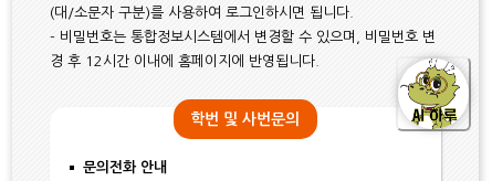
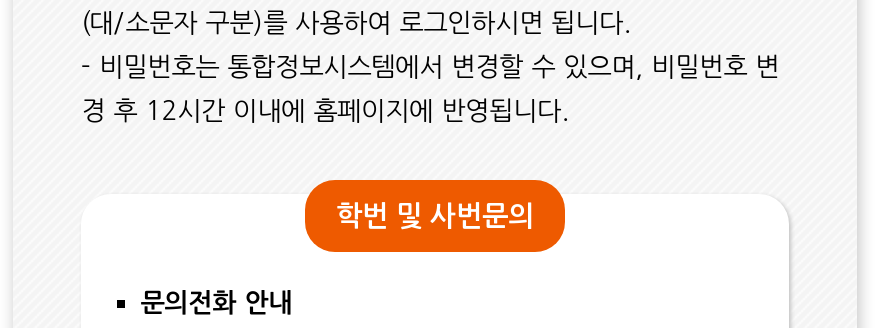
- [image]
